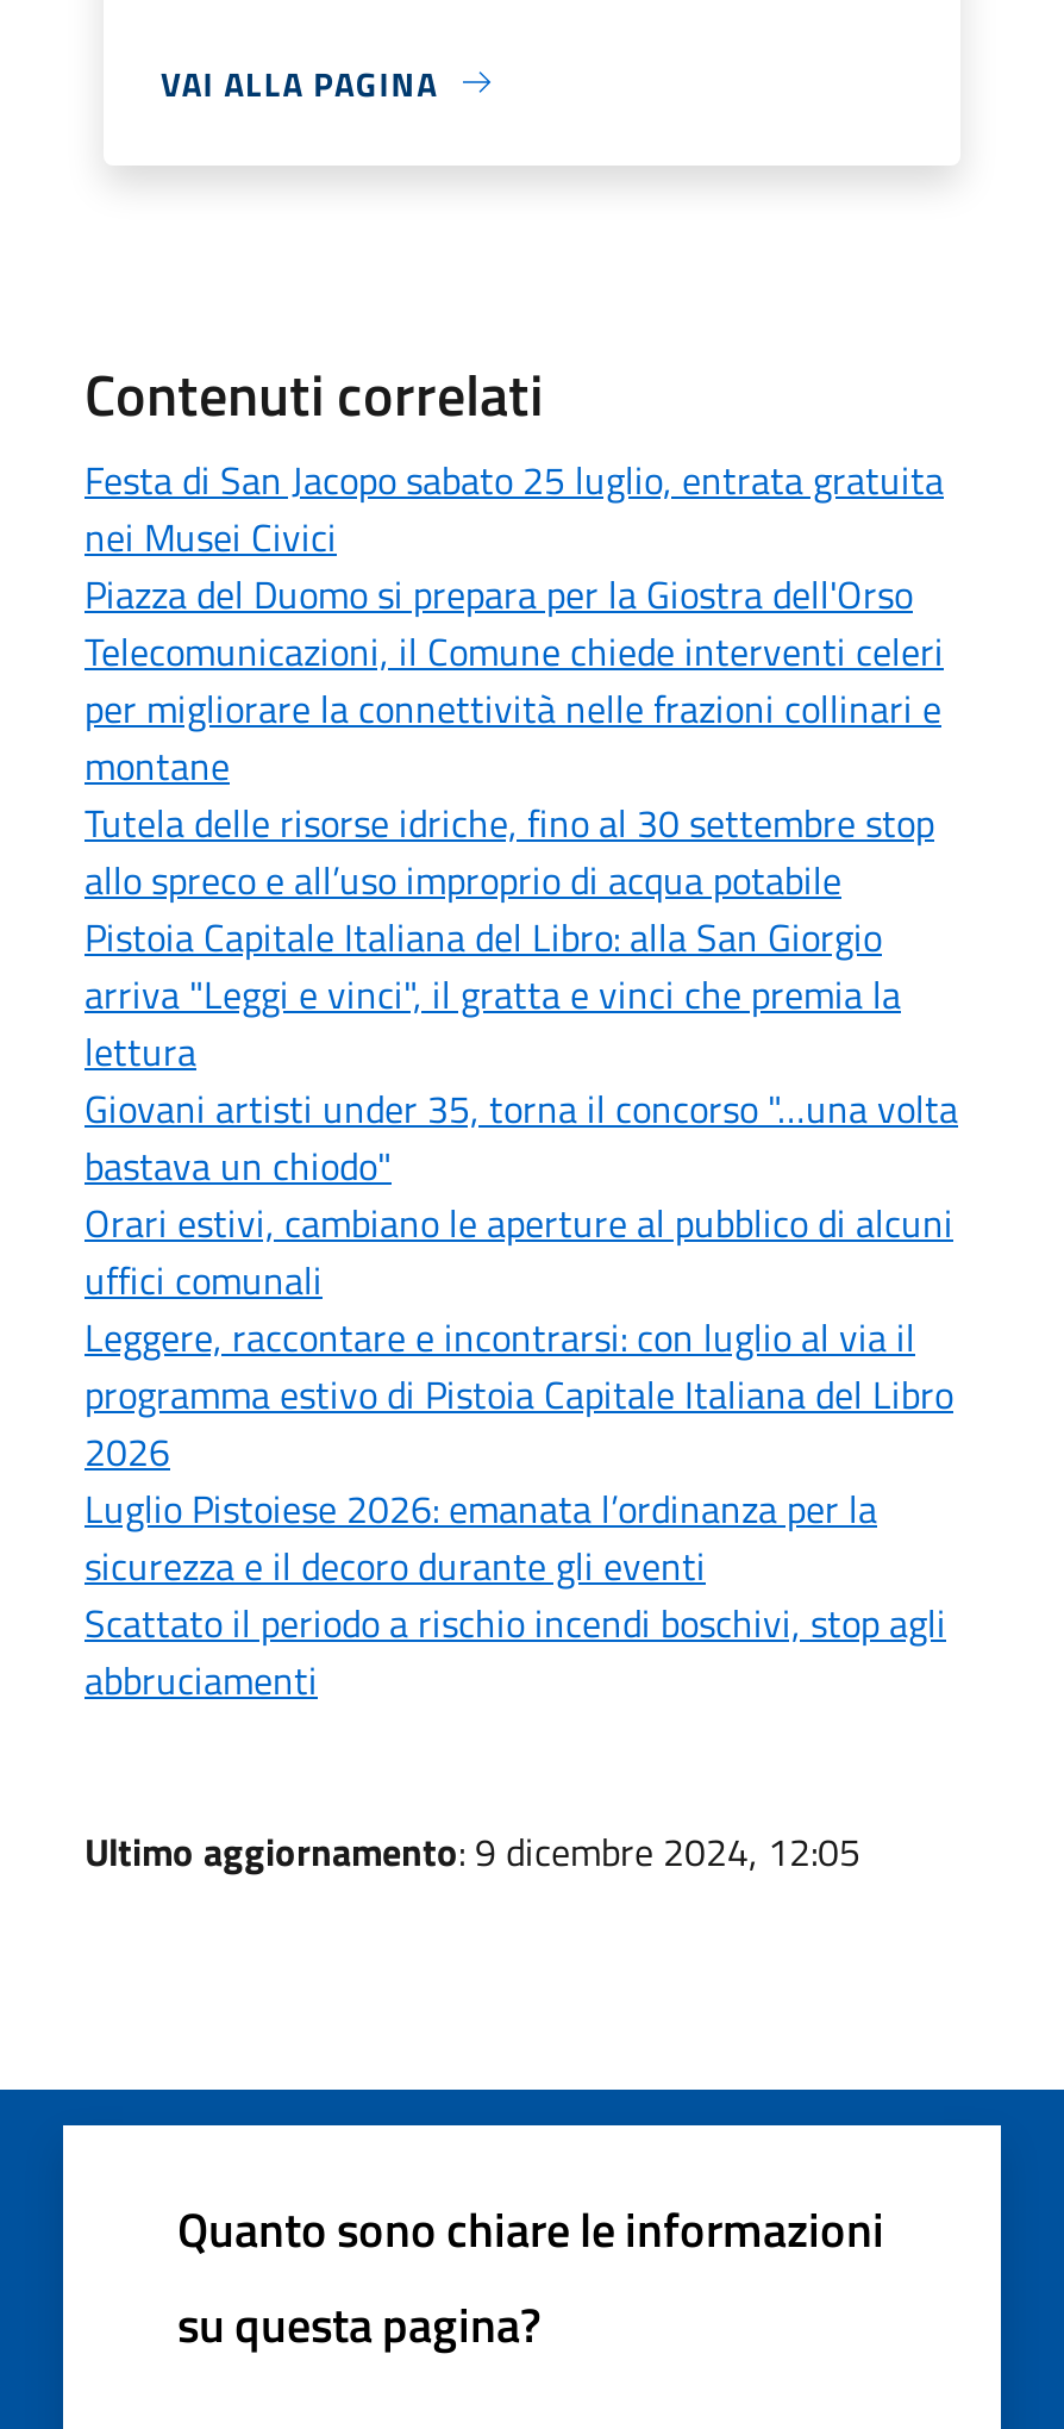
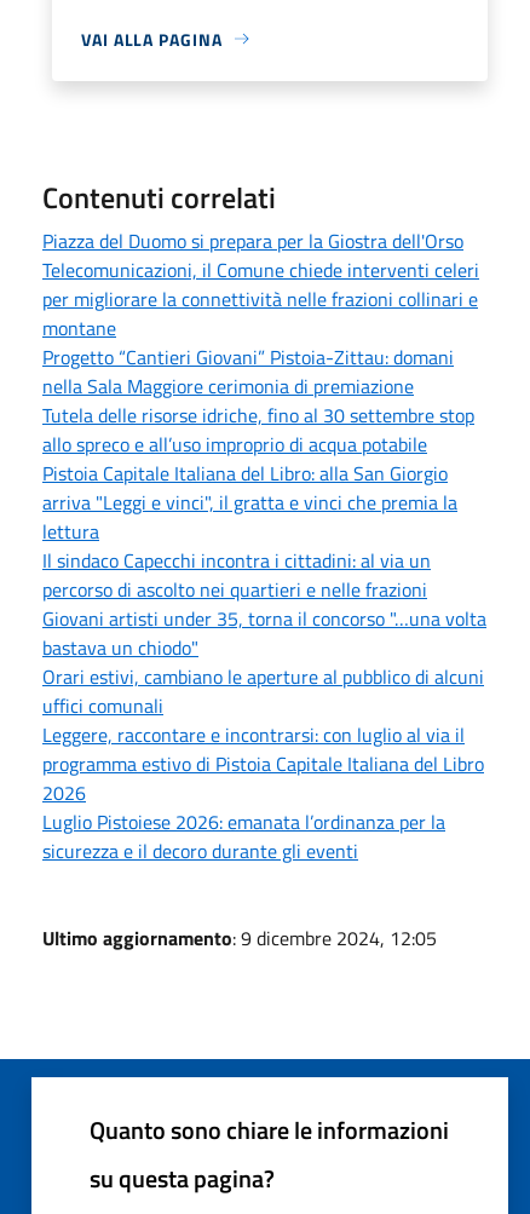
- Festa di San Jacopo sabato 25 luglio, entrata gratuita
- nei Musei Civici

moved up: Piazza del Duomo si prepara per la Giostra dell'Orso | Telecomunicazioni, il Comune chiede interventi celeri | per migliorare la connettività nelle frazioni collinari e | montane

+ Progetto “Cantieri Giovani” Pistoia-Zittau: domani
+ nella Sala Maggiore cerimonia di premiazione

+ Il sindaco Capecchi incontra i cittadini: al via un
+ percorso di ascolto nei quartieri e nelle frazioni

moved down: Giovani artisti under 35, torna il concorso "…una volta | bastava un chiodo" | Orari estivi, cambiano le aperture al pubblico di alcuni | ... | Luglio Pistoiese 2026: emanata l’ordinanza per la | sicurezza e il decoro durante gli eventi

- Scattato il periodo a rischio incendi boschivi, stop agli
- abbruciamenti
